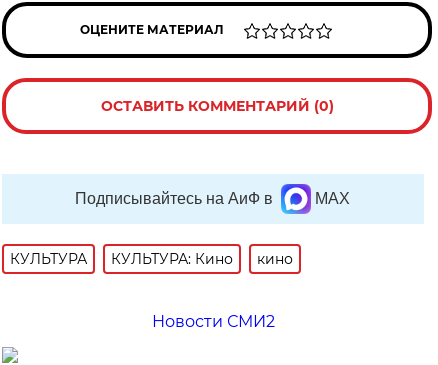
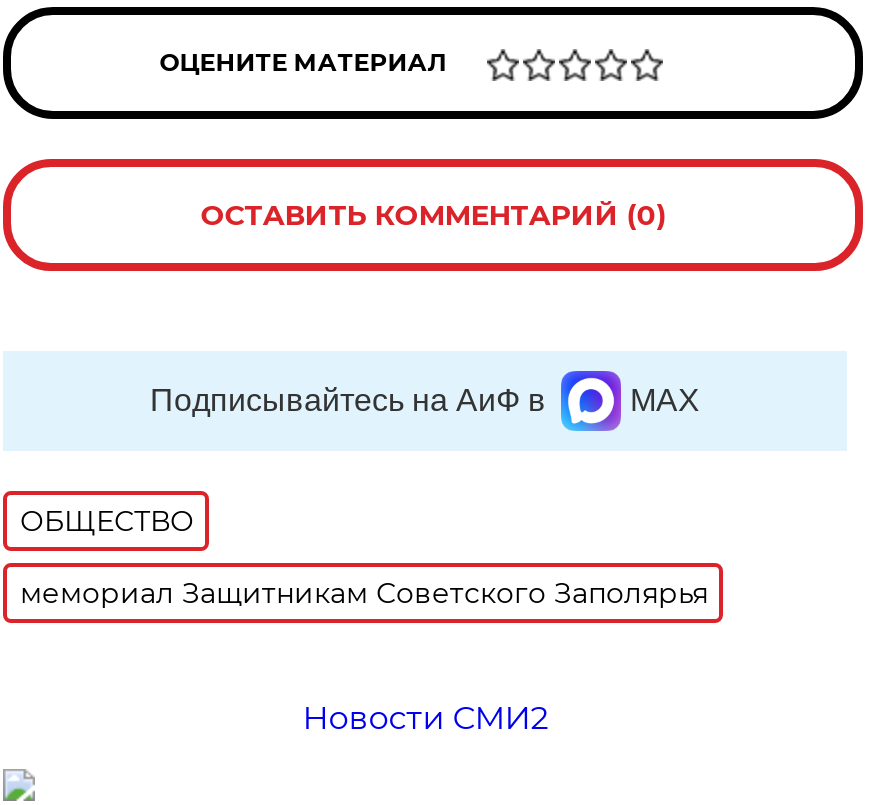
- КУЛЬТУРА
- КУЛЬТУРА: Кино
- кино
+ ОБЩЕСТВО
+ мемориал Защитникам Советского Заполярья
